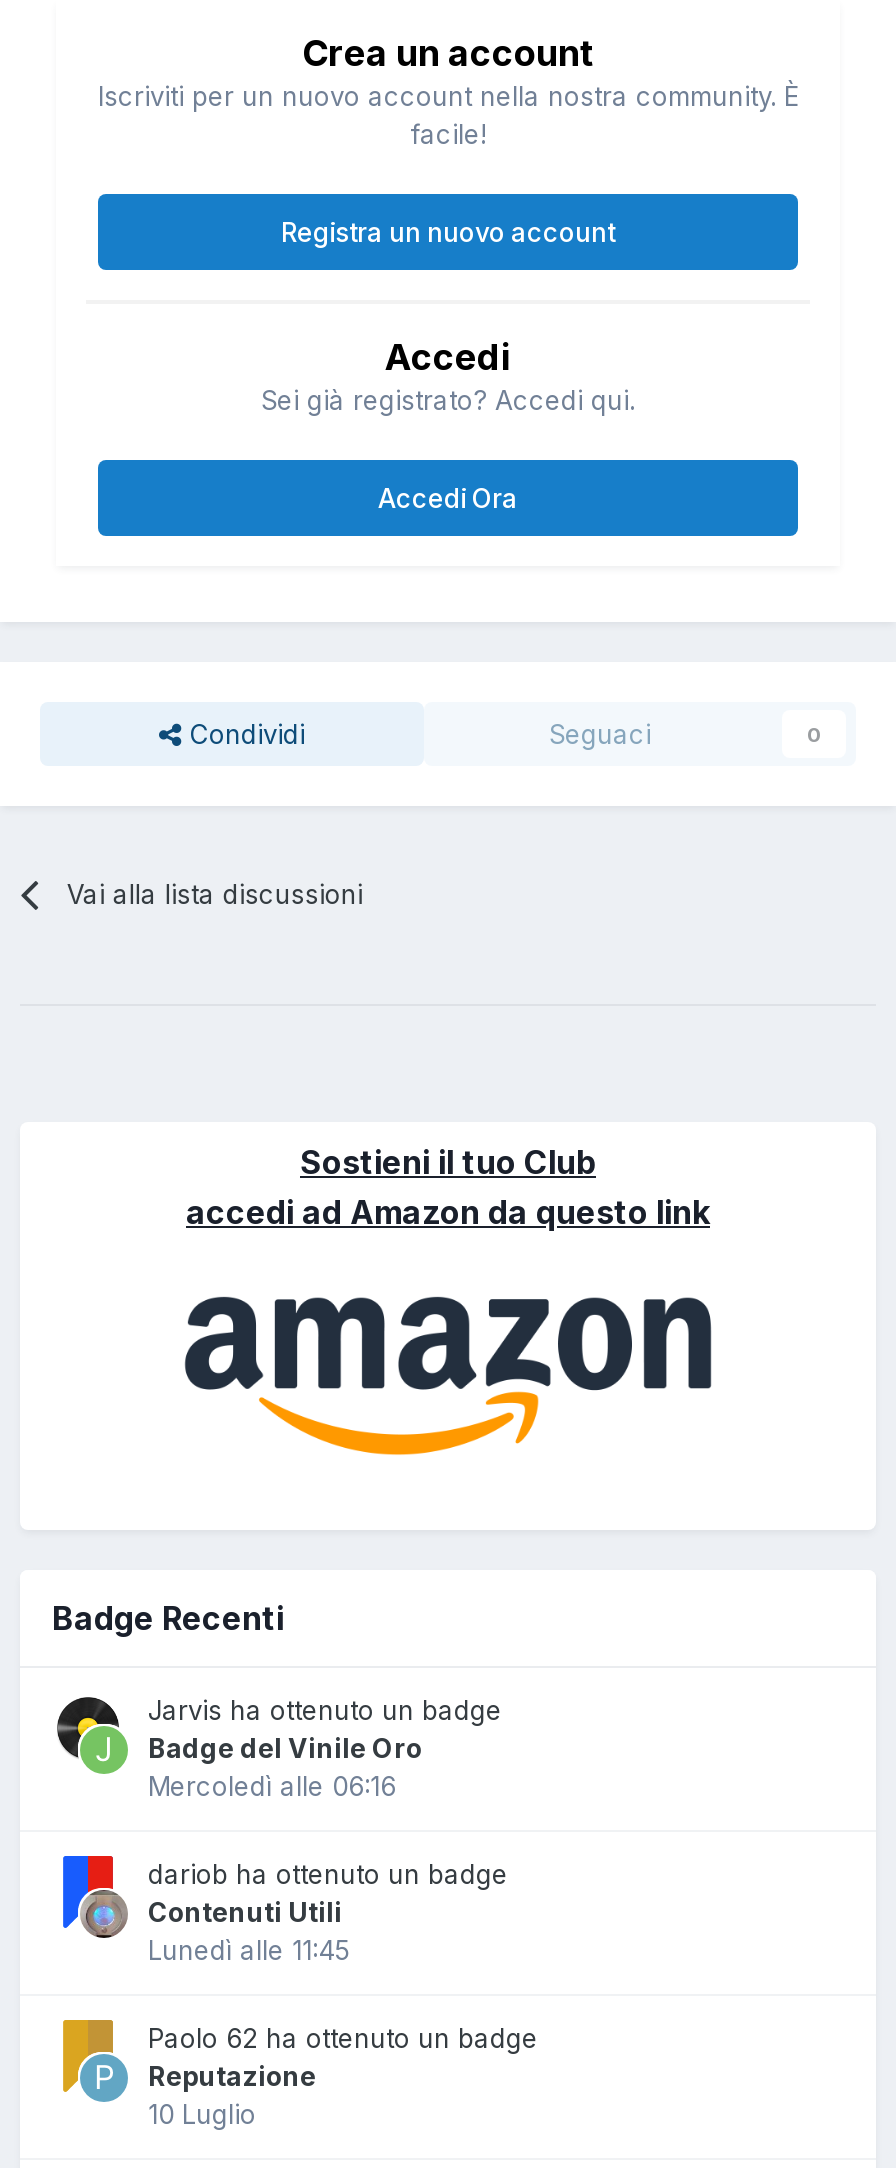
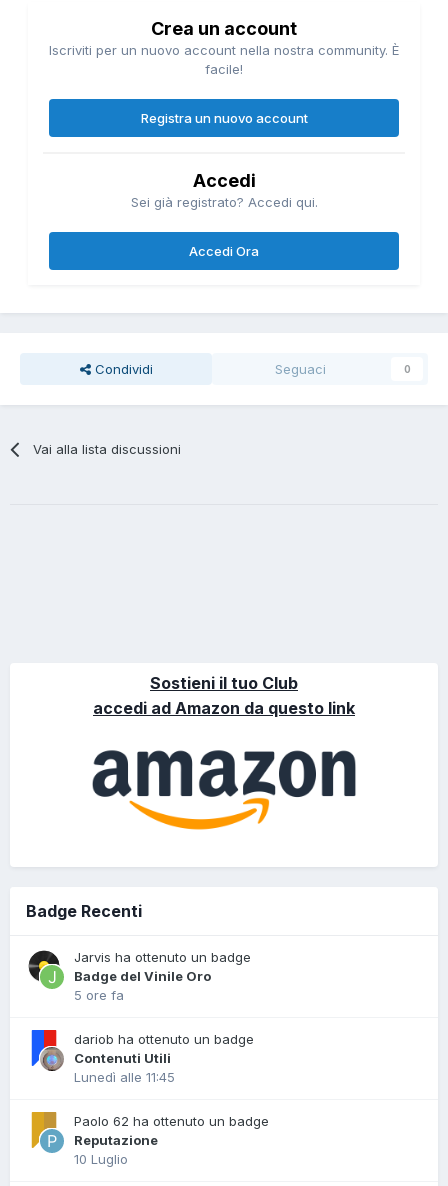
- Mercoledì alle 06:16
+ 5 ore fa
